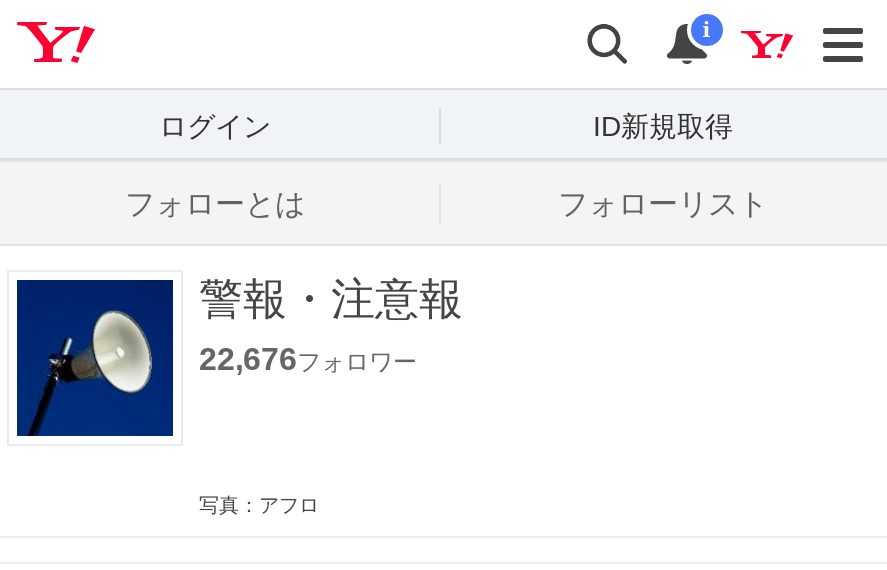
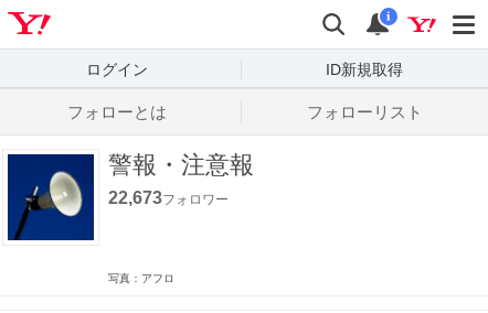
- 22,676フォロワー
+ 22,673フォロワー
